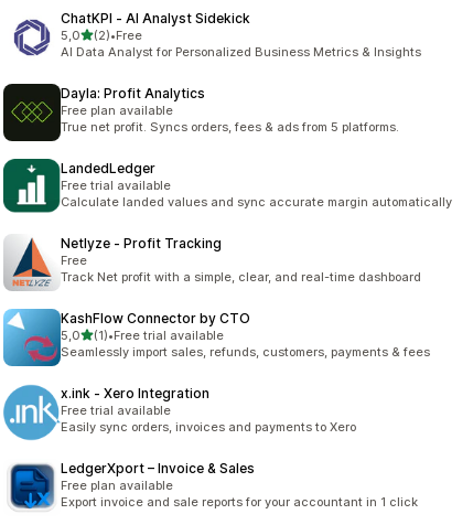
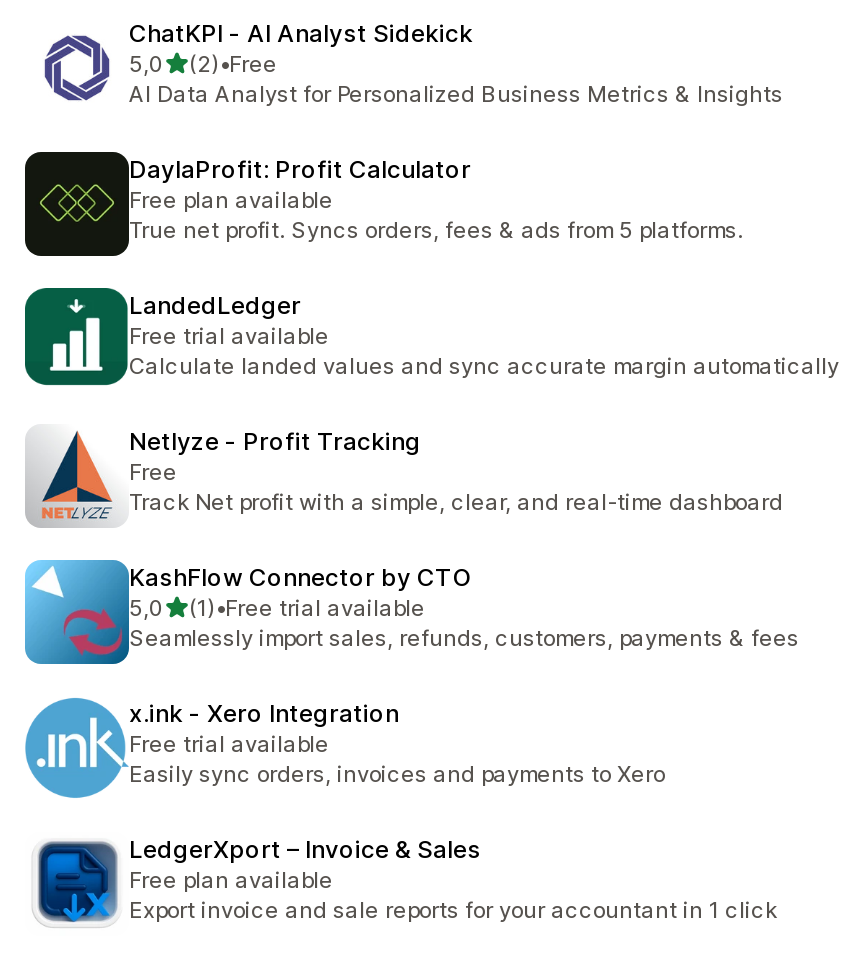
- Dayla: Profit Analytics
+ DaylaProfit: Profit Calculator
